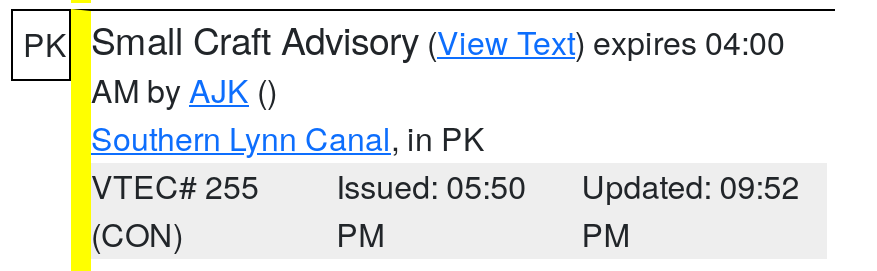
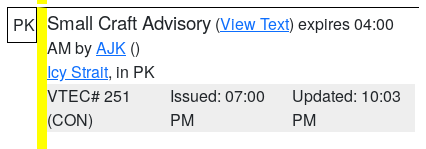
- Southern Lynn Canal, in PK
- VTEC# 255
+ Icy Strait, in PK
+ VTEC# 251

- Issued: 05:50
+ Issued: 07:00

- Updated: 09:52
+ Updated: 10:03
